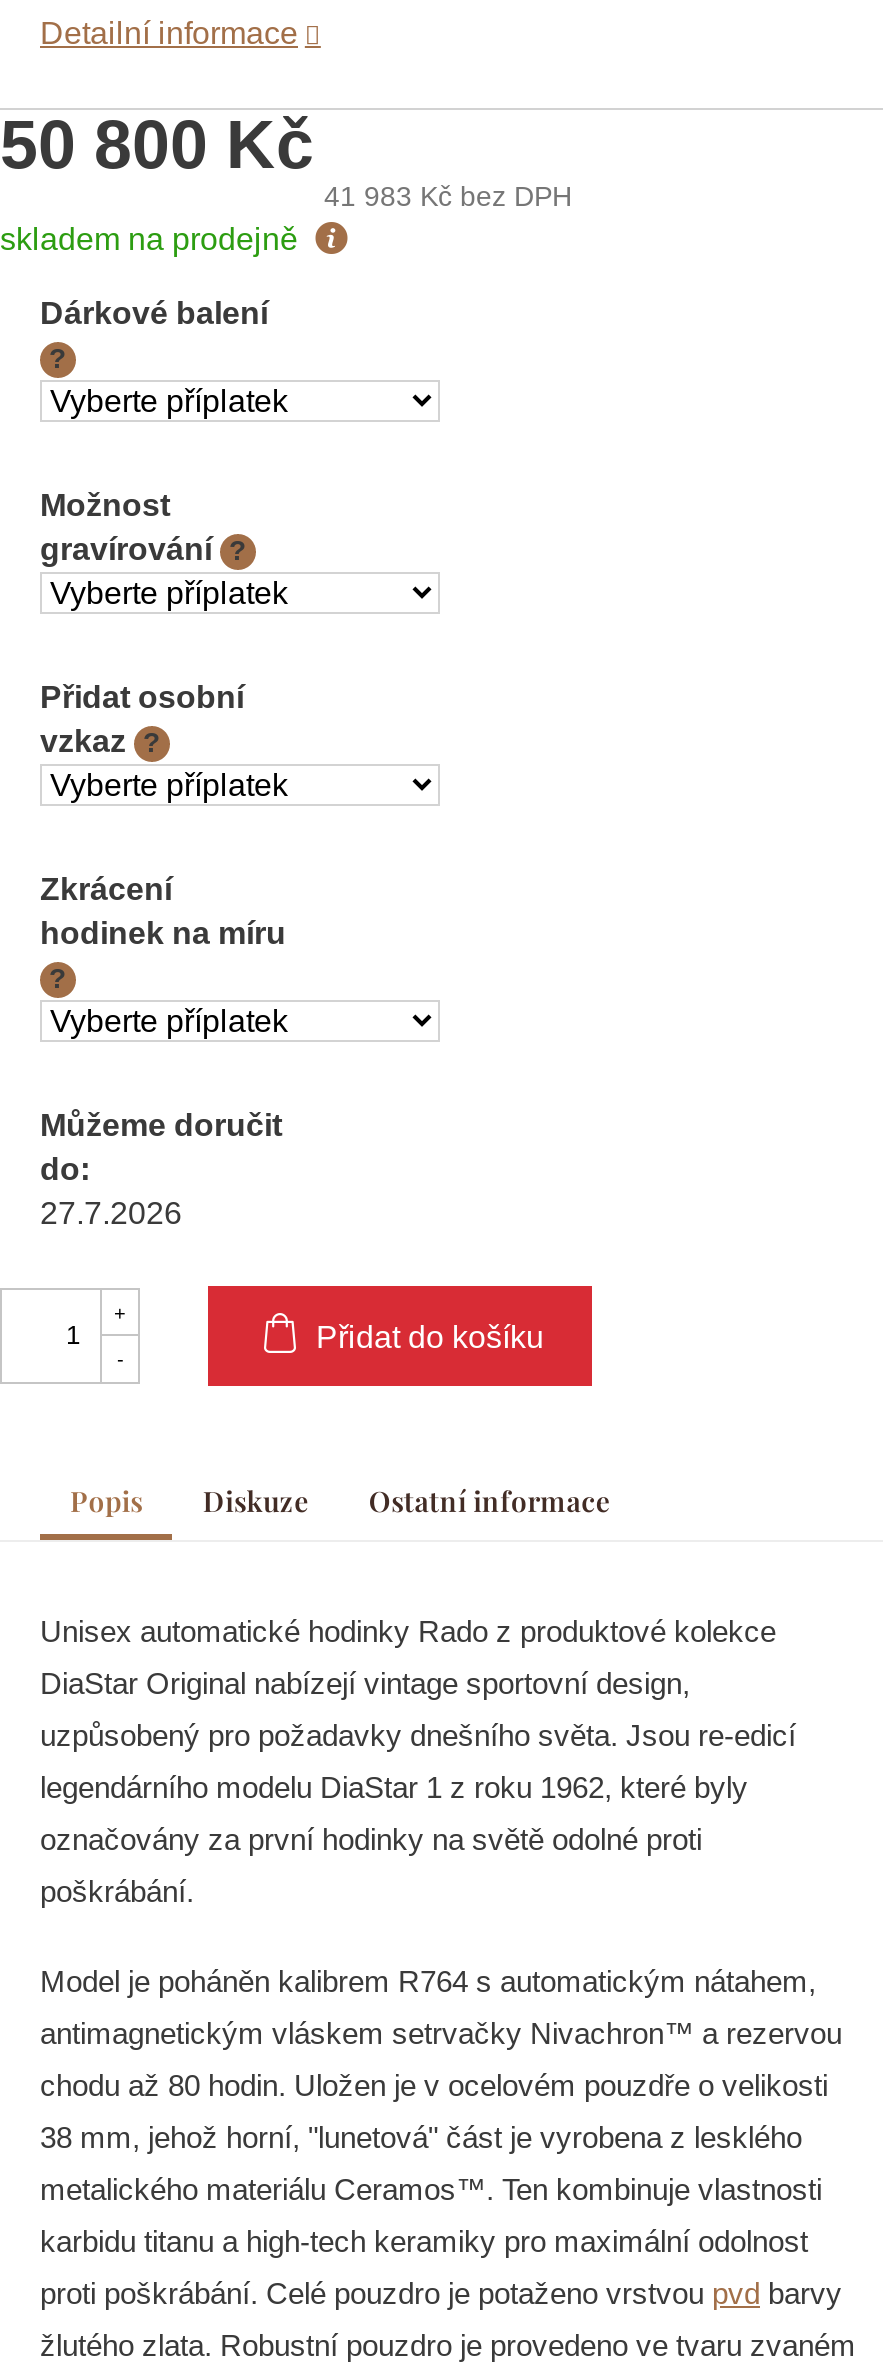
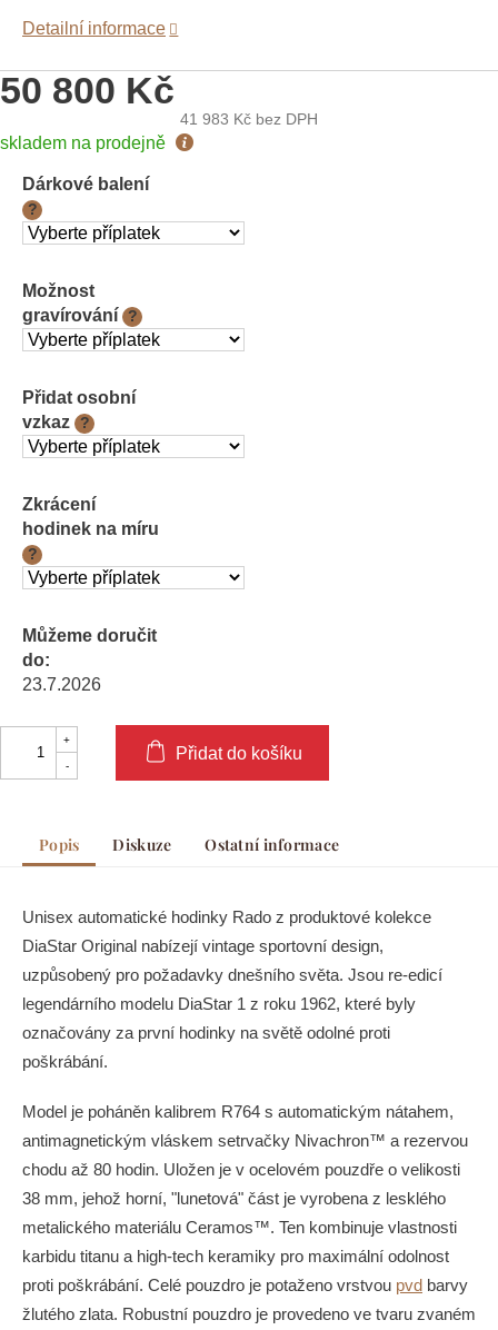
- 27.7.2026
+ 23.7.2026
